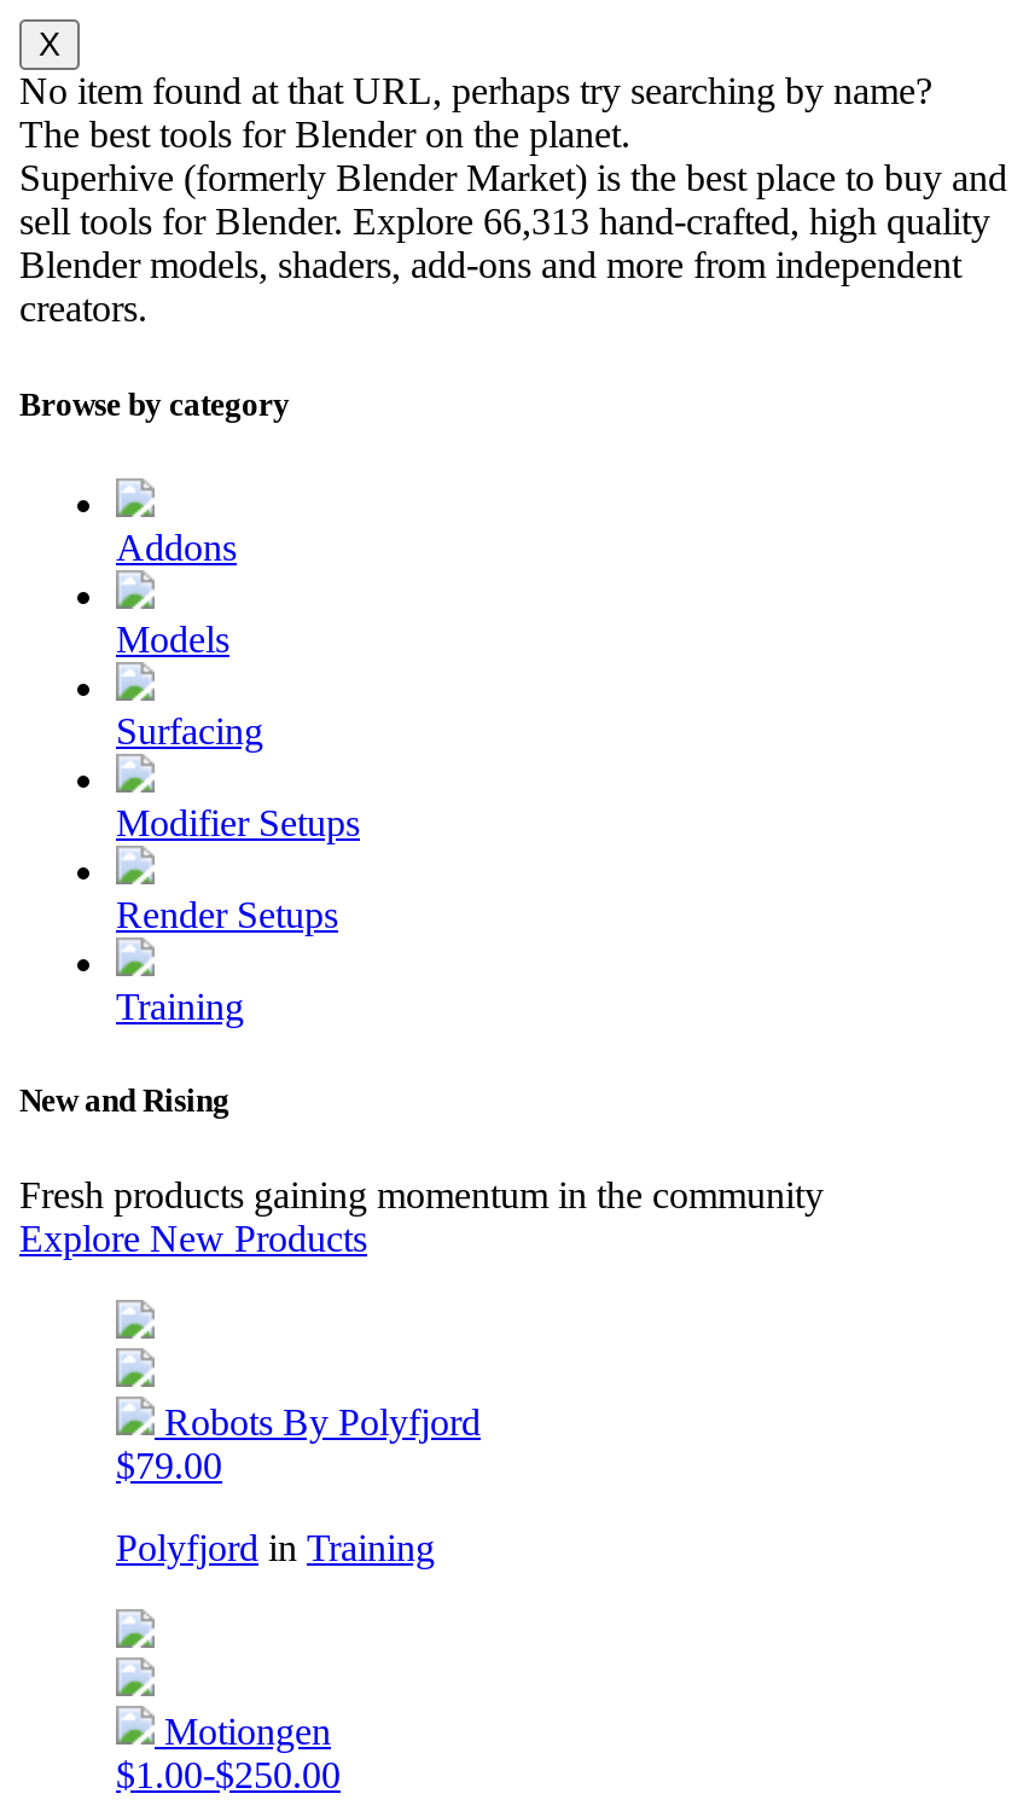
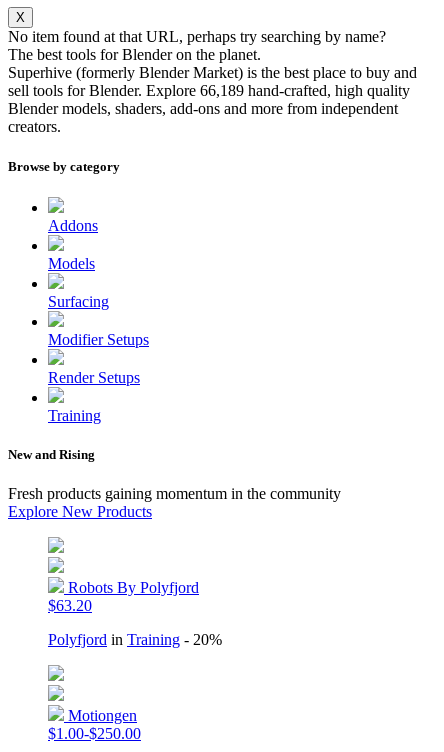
- sell tools for Blender. Explore 66,313 hand-crafted, high quality
+ sell tools for Blender. Explore 66,189 hand-crafted, high quality

- $79.00
+ $63.20

- Polyfjord in Training
+ Polyfjord in Training - 20%
